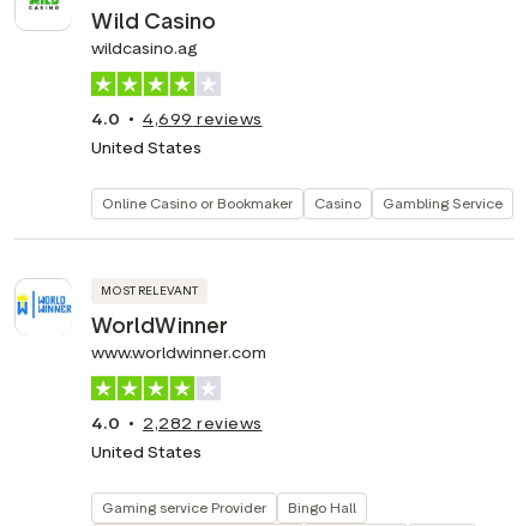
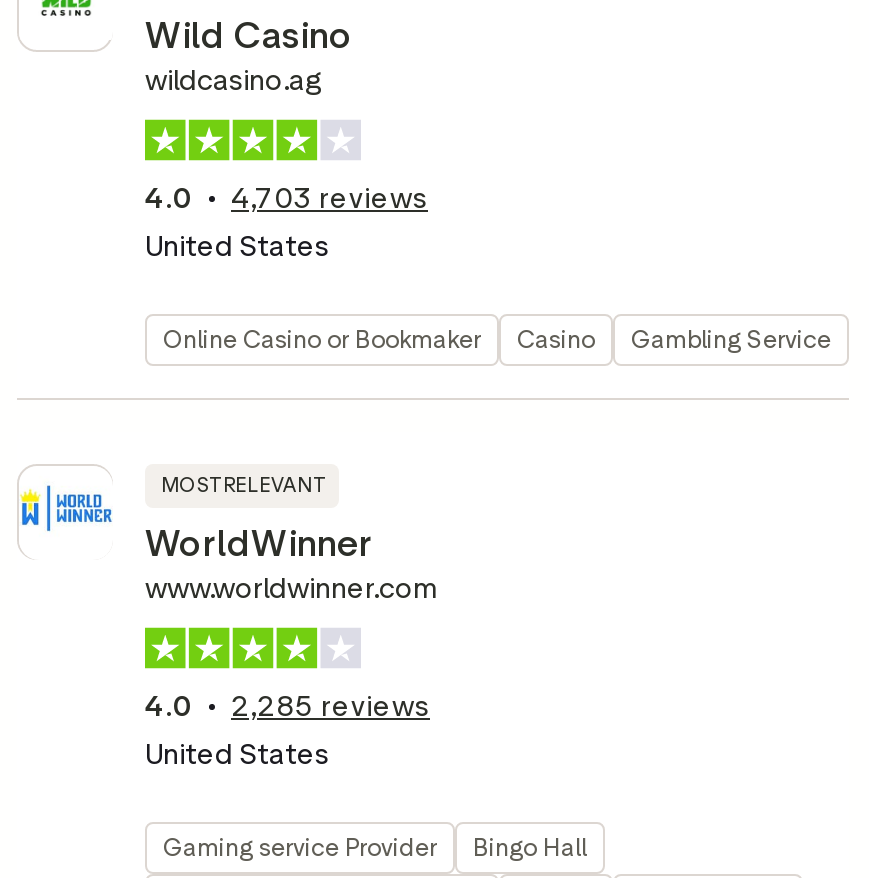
- 4.0 4,699 reviews
+ 4.0 4,703 reviews

- 4.0 2,282 reviews
+ 4.0 2,285 reviews
